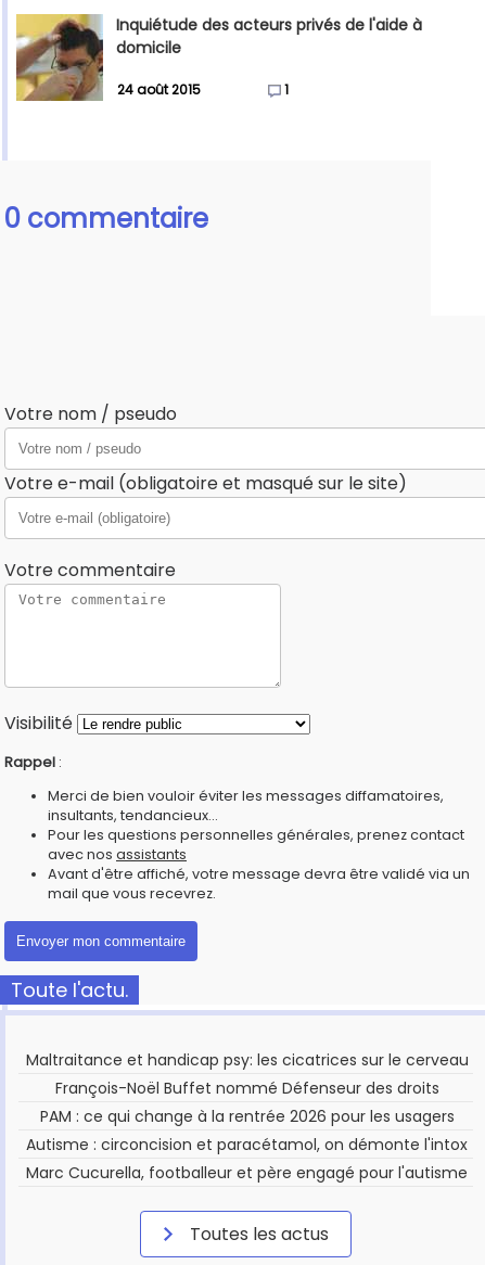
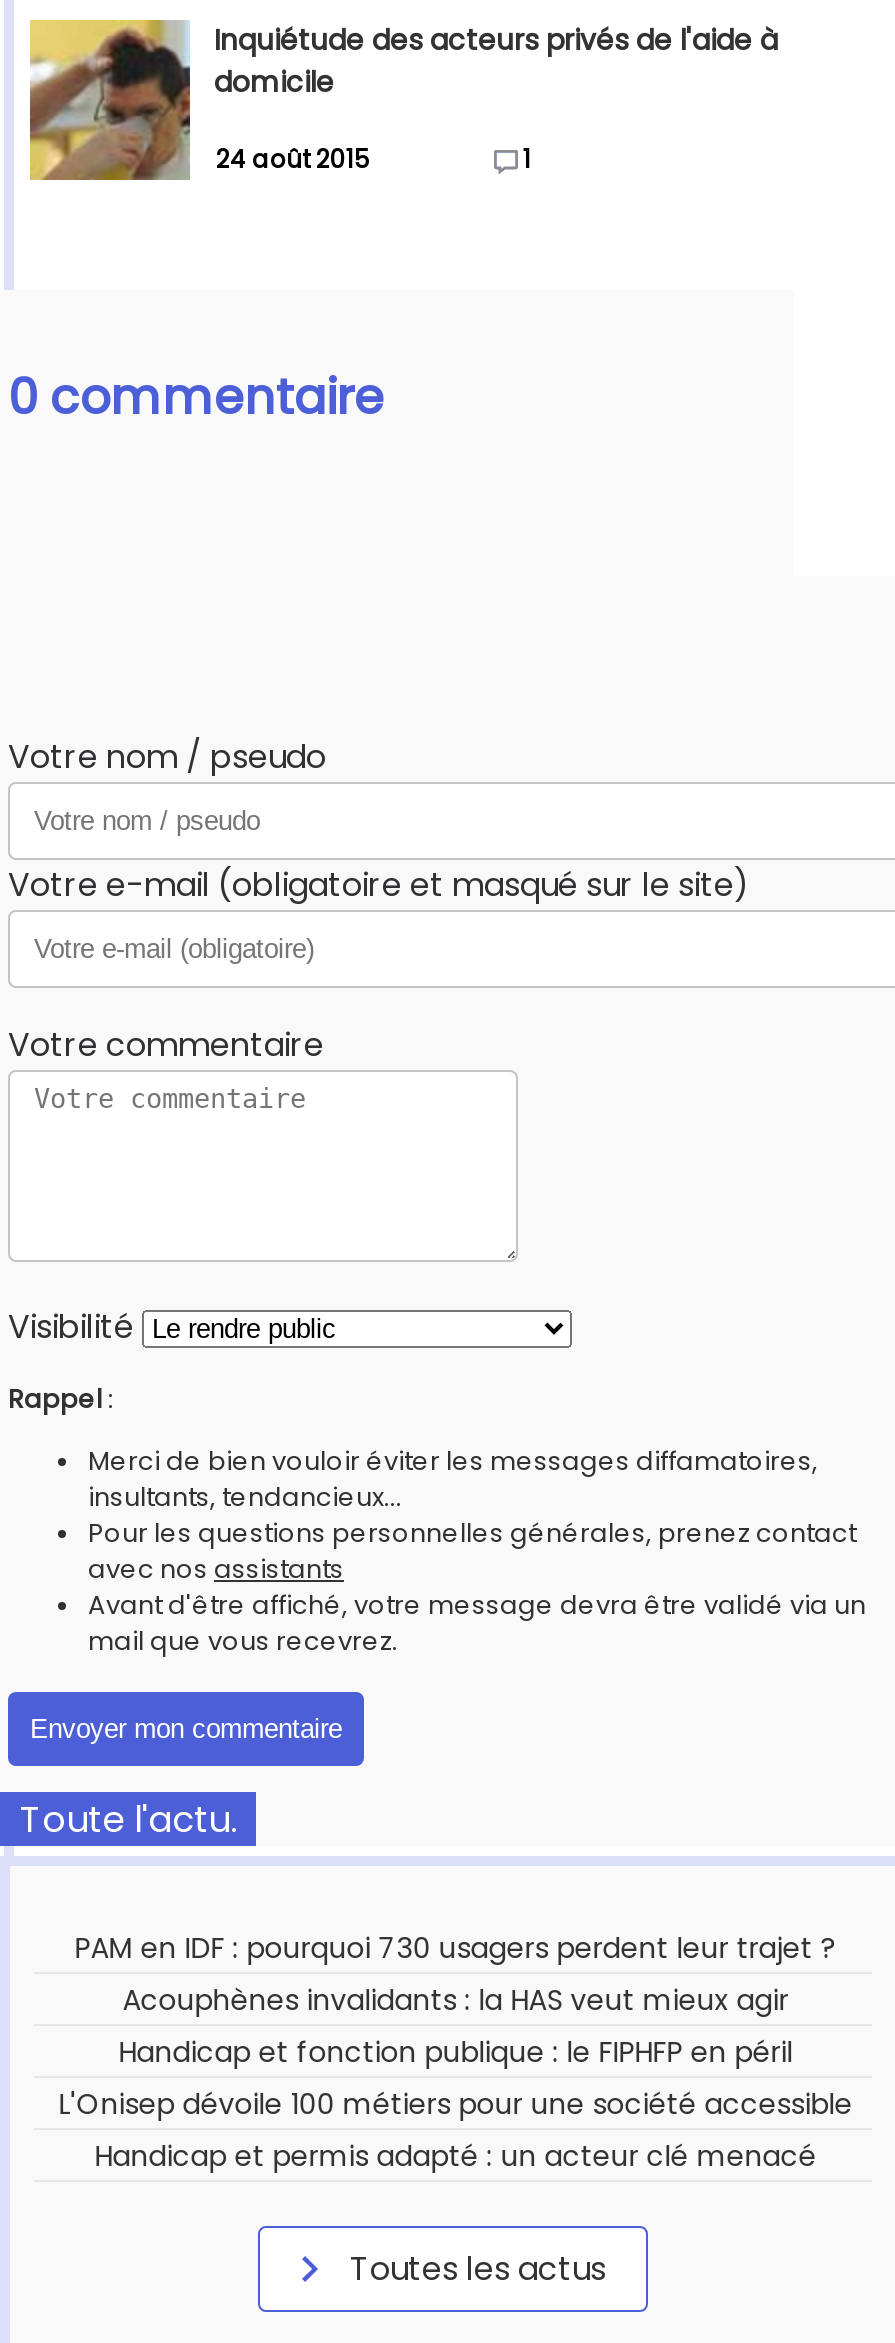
- Maltraitance et handicap psy: les cicatrices sur le cerveau
- François-Noël Buffet nommé Défenseur des droits
- PAM : ce qui change à la rentrée 2026 pour les usagers
- Autisme : circoncision et paracétamol, on démonte l'intox
- Marc Cucurella, footballeur et père engagé pour l'autisme
+ PAM en IDF : pourquoi 730 usagers perdent leur trajet ?
+ Acouphènes invalidants : la HAS veut mieux agir
+ Handicap et fonction publique : le FIPHFP en péril
+ L'Onisep dévoile 100 métiers pour une société accessible
+ Handicap et permis adapté : un acteur clé menacé
